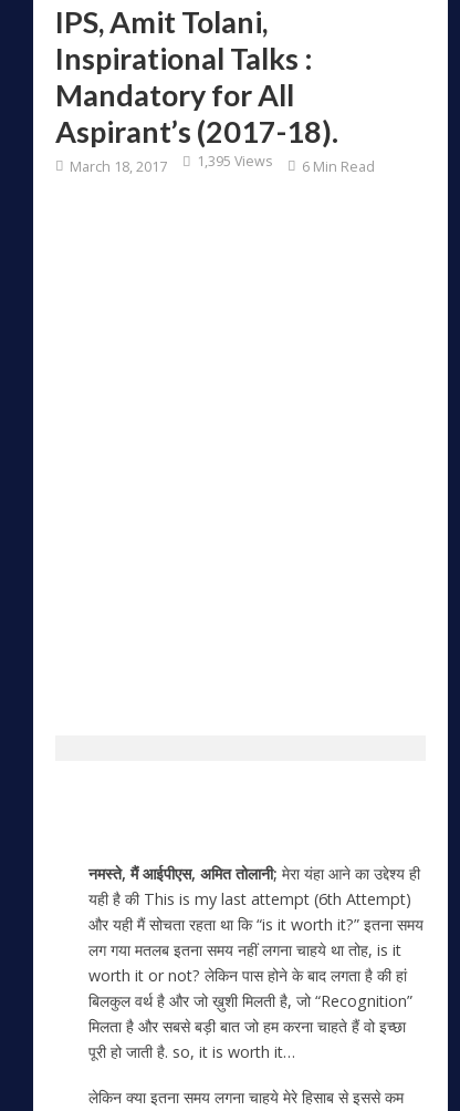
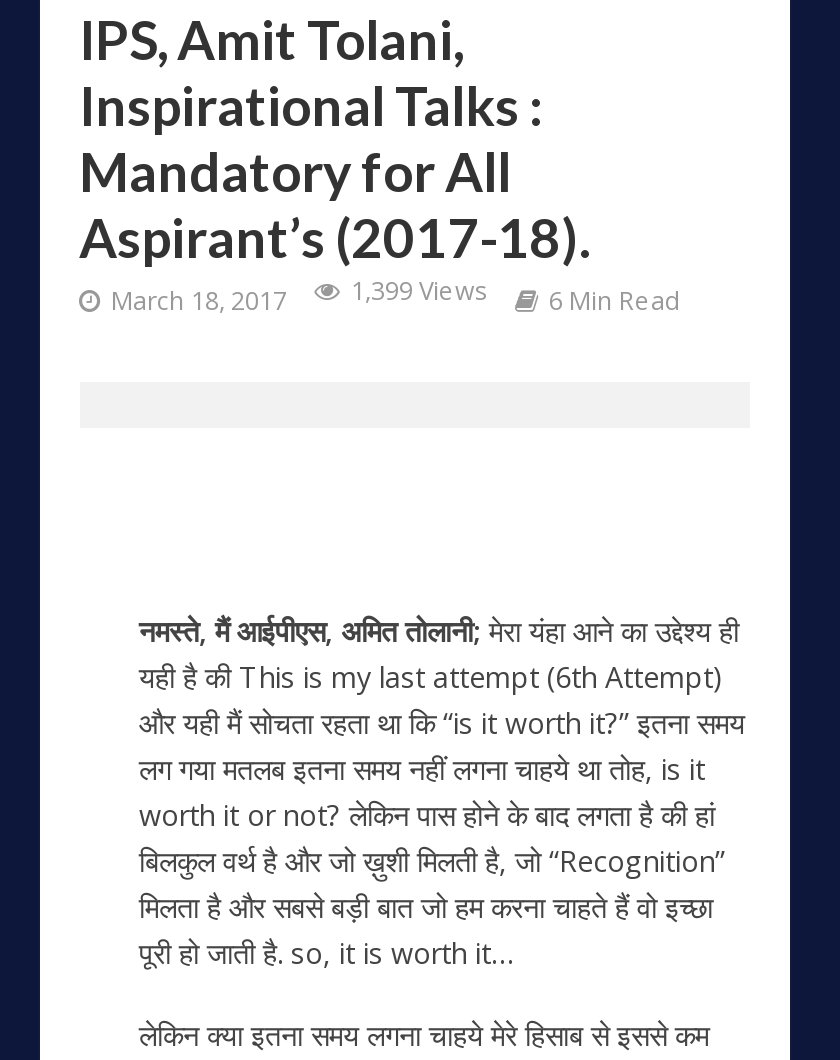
- March 18, 2017 1,395 Views 6 Min Read
+ March 18, 2017 1,399 Views 6 Min Read
